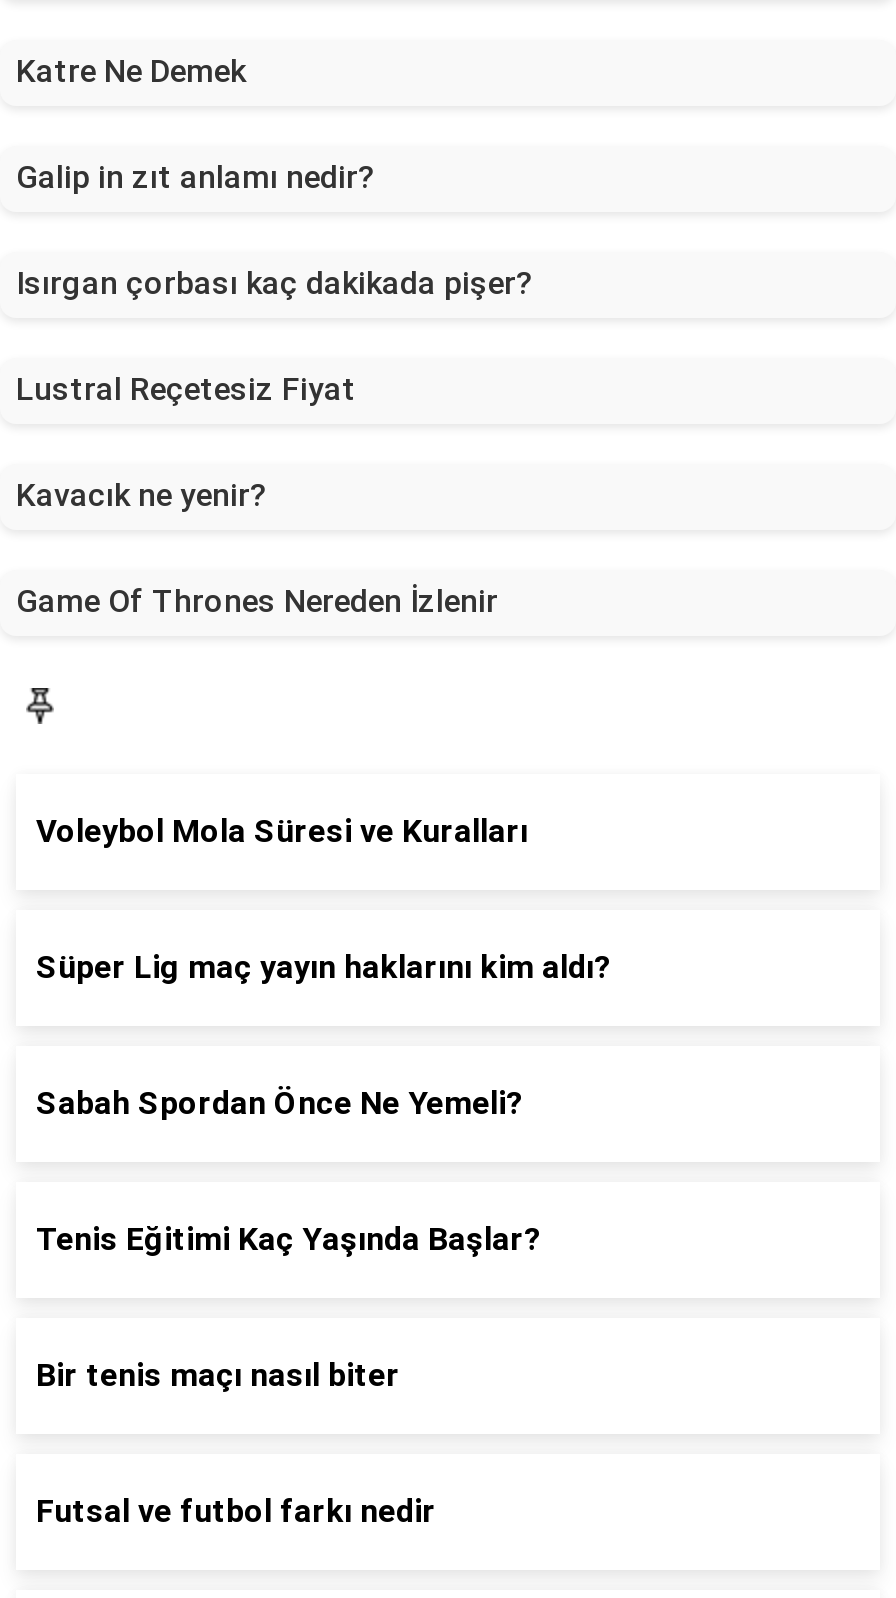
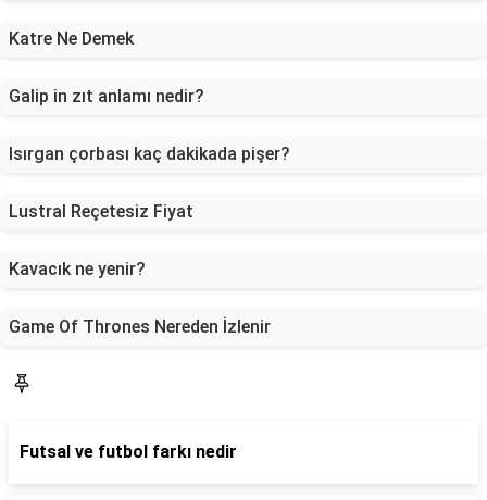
- Voleybol Mola Süresi ve Kuralları

- Süper Lig maç yayın haklarını kim aldı?

- Sabah Spordan Önce Ne Yemeli?

- Tenis Eğitimi Kaç Yaşında Başlar?

- Bir tenis maçı nasıl biter
